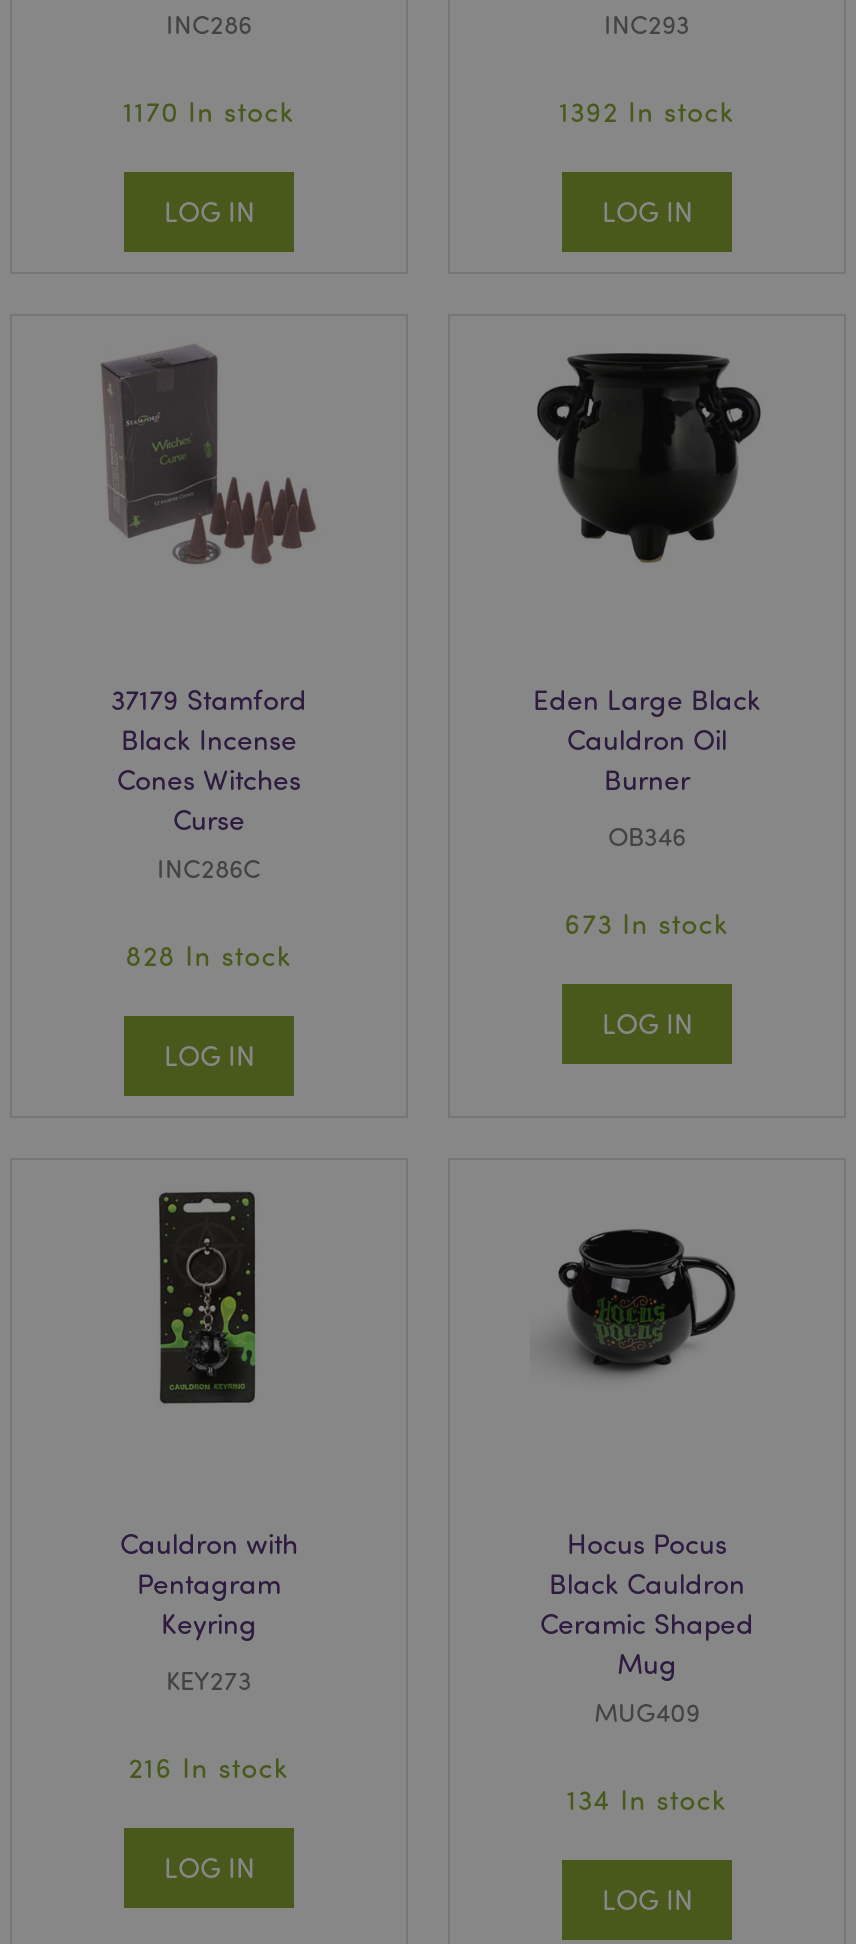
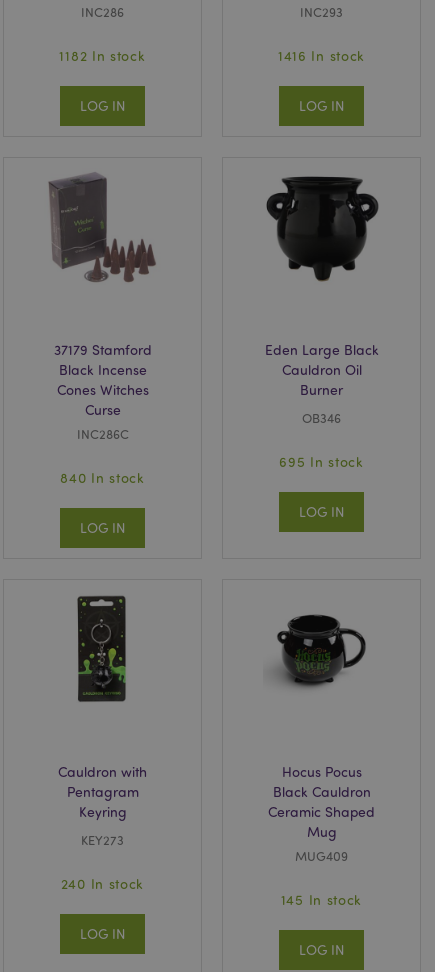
- 1170 In stock
+ 1182 In stock

- 1392 In stock
+ 1416 In stock

- 673 In stock
+ 695 In stock

- 828 In stock
+ 840 In stock

- 216 In stock
+ 240 In stock

- 134 In stock
+ 145 In stock
